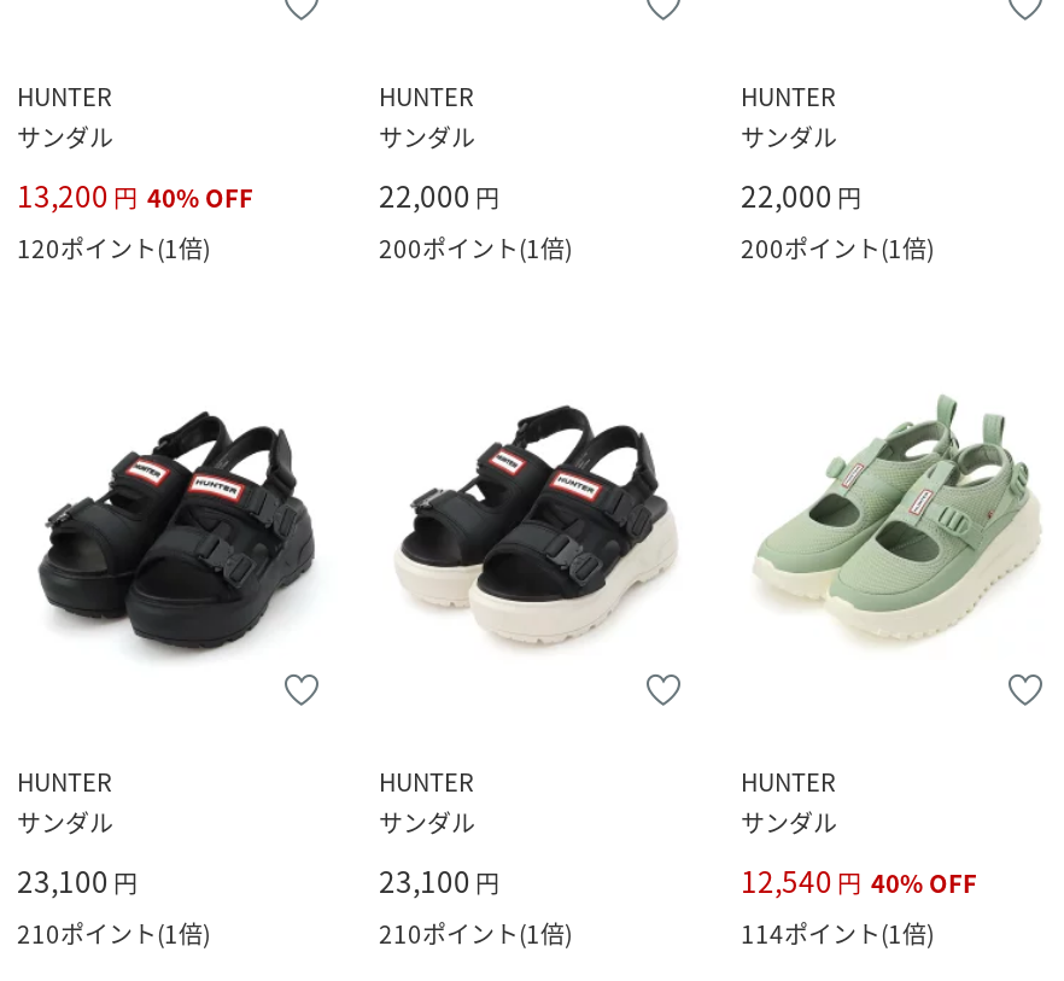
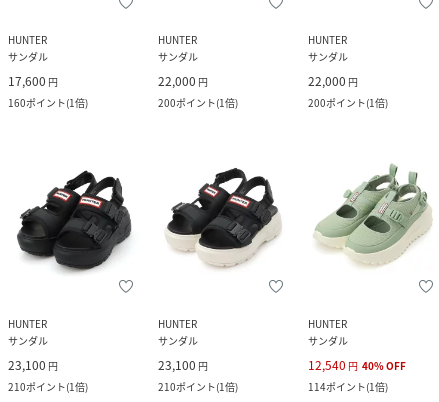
- 13,200 円 40% OFF
- 120ポイント(1倍)
+ 17,600 円
+ 160ポイント(1倍)
